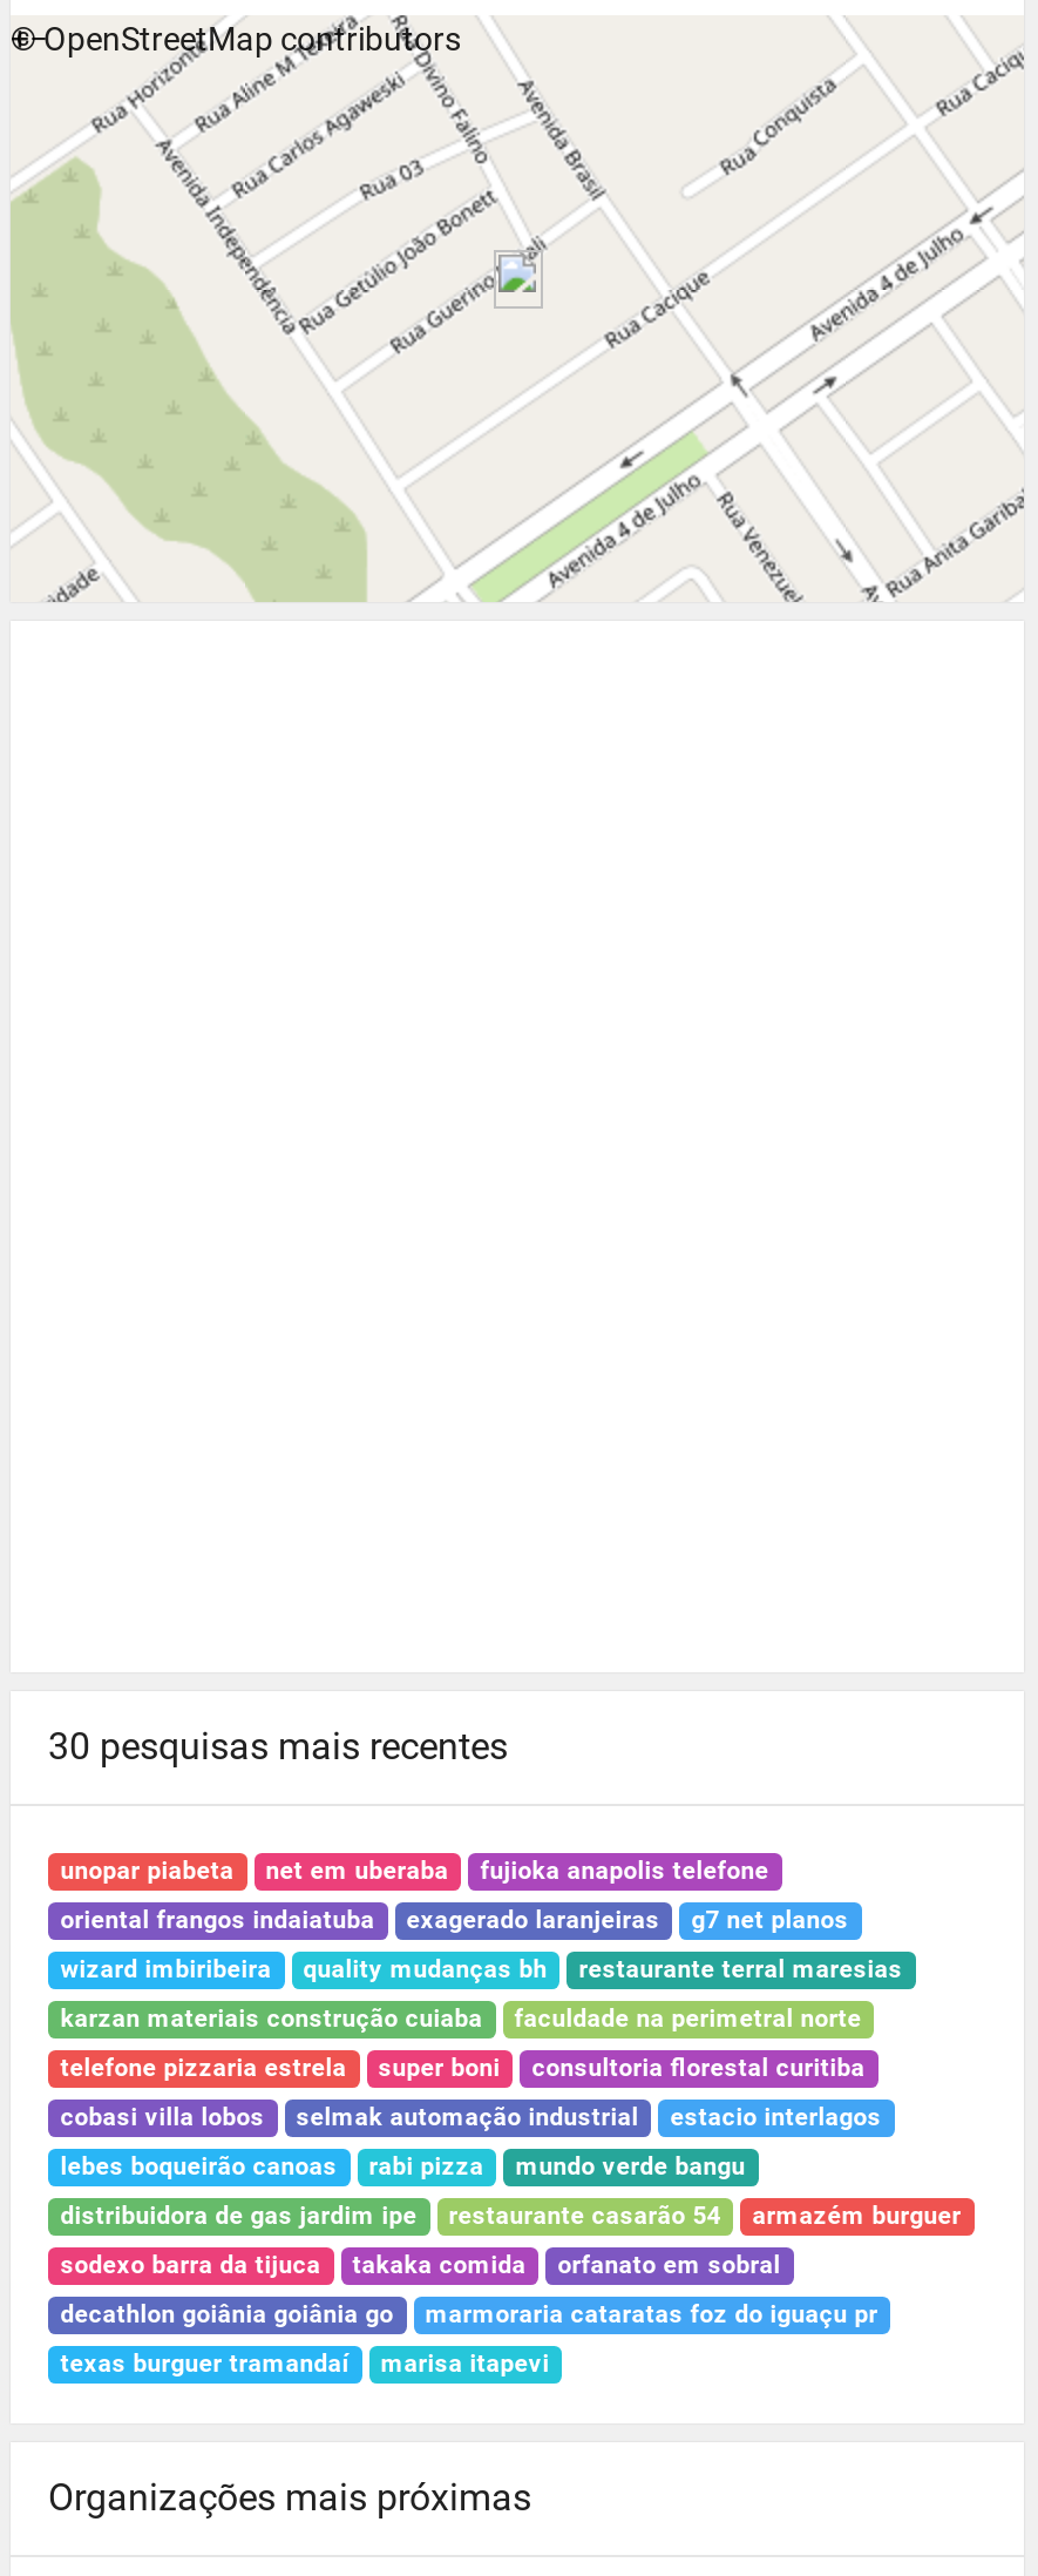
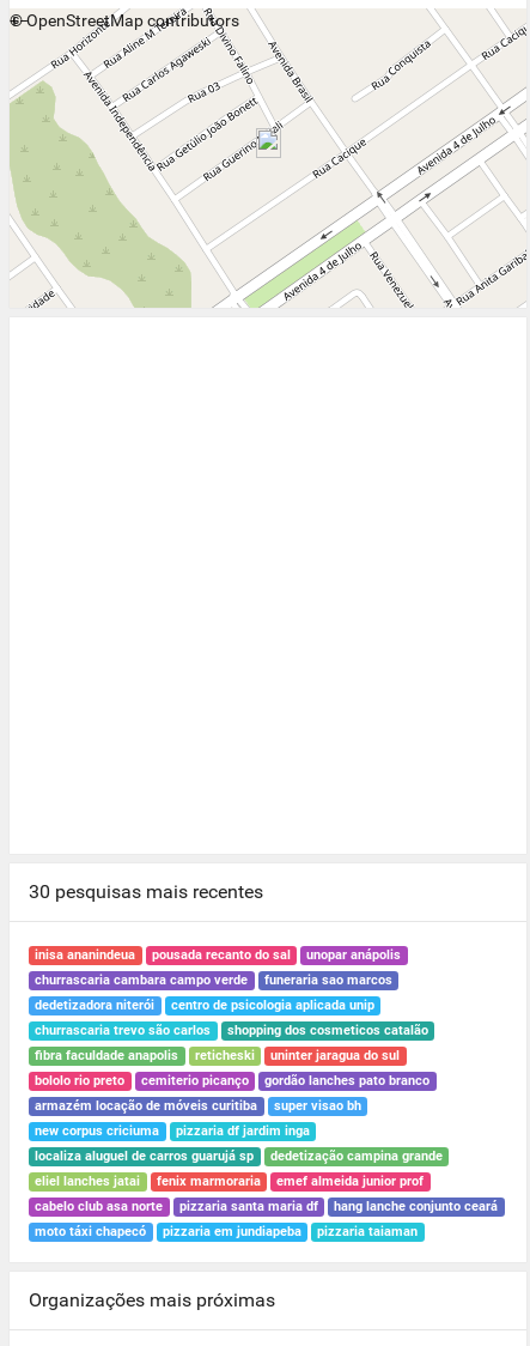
- unopar piabeta
- net em uberaba
- fujioka anapolis telefone
- oriental frangos indaiatuba
- exagerado laranjeiras
- g7 net planos
- wizard imbiribeira
- quality mudanças bh
- restaurante terral maresias
- karzan materiais construção cuiaba
- faculdade na perimetral norte
- telefone pizzaria estrela
- super boni
- consultoria florestal curitiba
- cobasi villa lobos
- selmak automação industrial
- estacio interlagos
- lebes boqueirão canoas
- rabi pizza
- mundo verde bangu
- distribuidora de gas jardim ipe
- restaurante casarão 54
- armazém burguer
- sodexo barra da tijuca
- takaka comida
- orfanato em sobral
- decathlon goiânia goiânia go
- marmoraria cataratas foz do iguaçu pr
- texas burguer tramandaí
- marisa itapevi
+ inisa ananindeua
+ pousada recanto do sal
+ unopar anápolis
+ churrascaria cambara campo verde
+ funeraria sao marcos
+ dedetizadora niterói
+ centro de psicologia aplicada unip
+ churrascaria trevo são carlos
+ shopping dos cosmeticos catalão
+ fibra faculdade anapolis
+ reticheski
+ uninter jaragua do sul
+ bololo rio preto
+ cemiterio picanço
+ gordão lanches pato branco
+ armazém locação de móveis curitiba
+ super visao bh
+ new corpus criciuma
+ pizzaria df jardim inga
+ localiza aluguel de carros guarujá sp
+ dedetização campina grande
+ eliel lanches jatai
+ fenix marmoraria
+ emef almeida junior prof
+ cabelo club asa norte
+ pizzaria santa maria df
+ hang lanche conjunto ceará
+ moto táxi chapecó
+ pizzaria em jundiapeba
+ pizzaria taiaman
